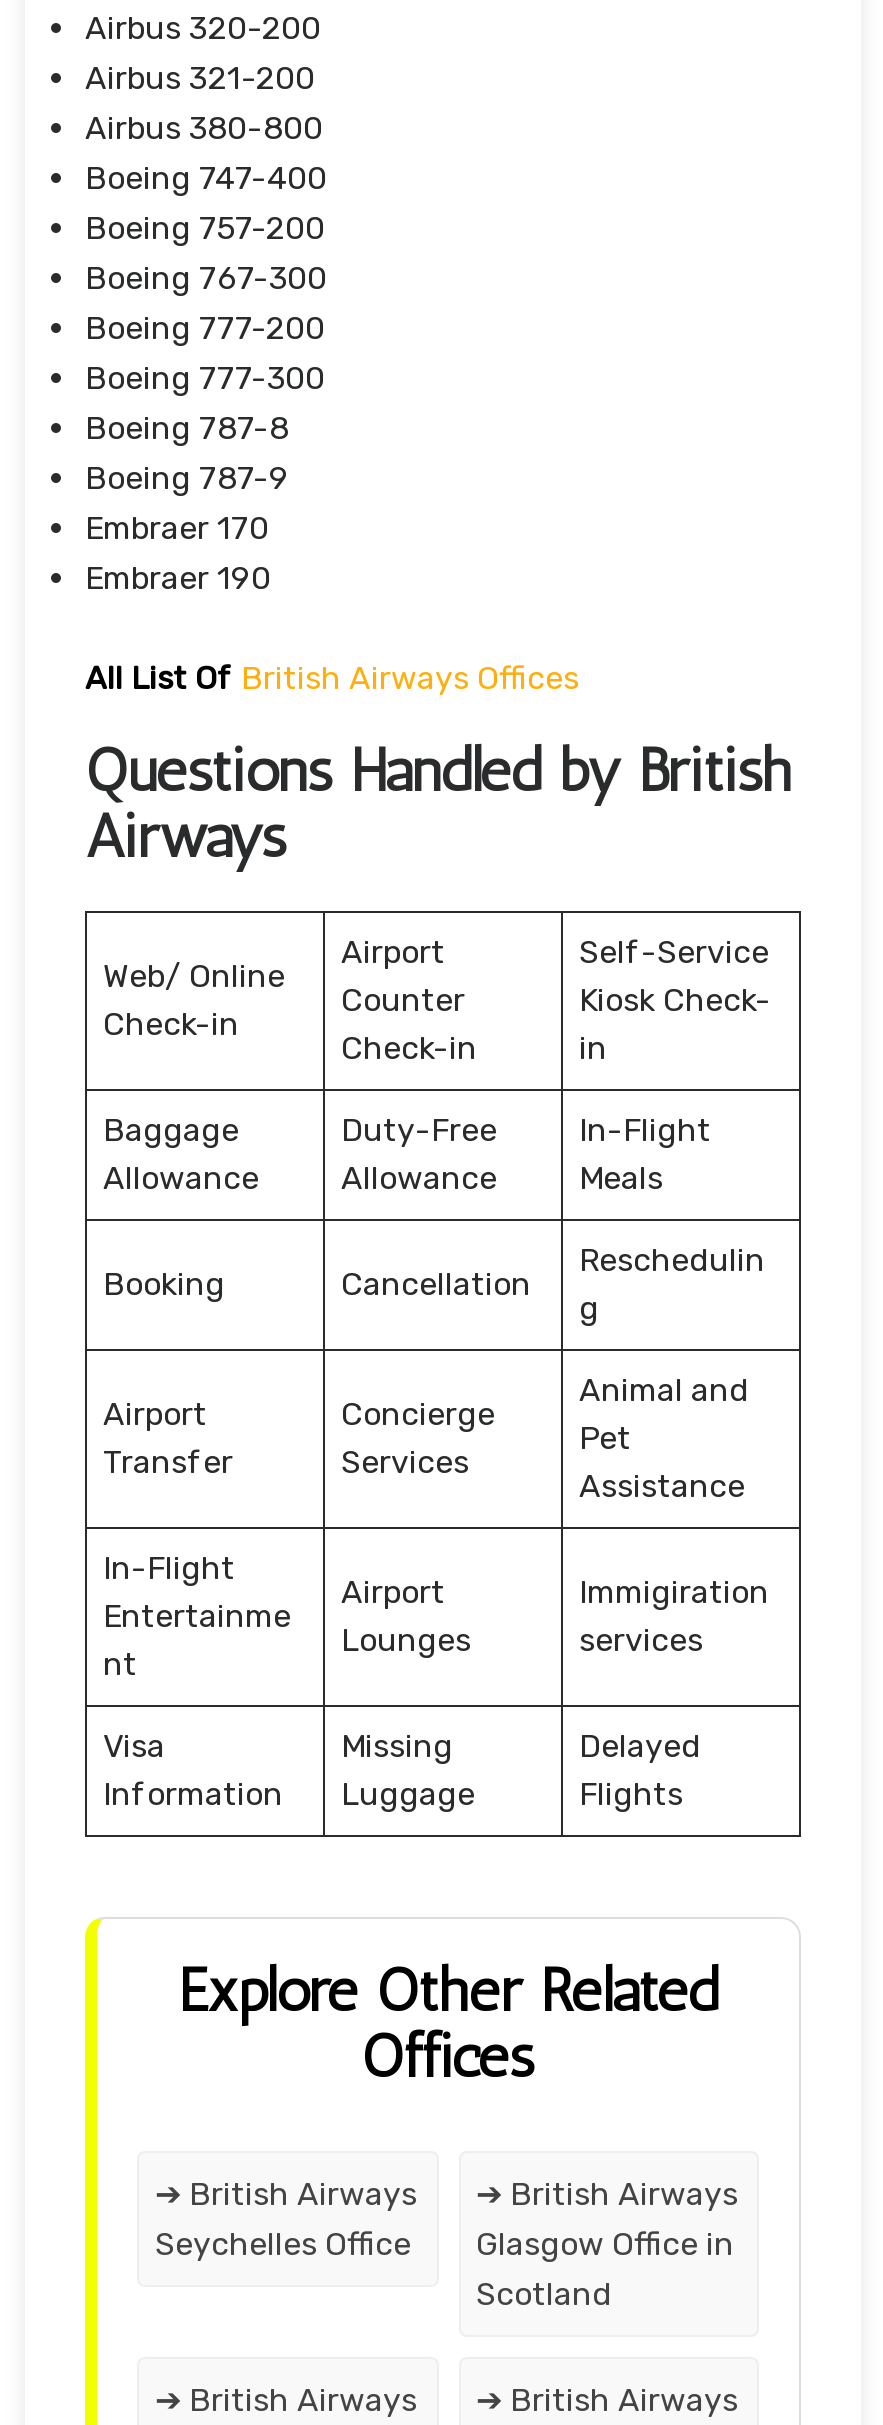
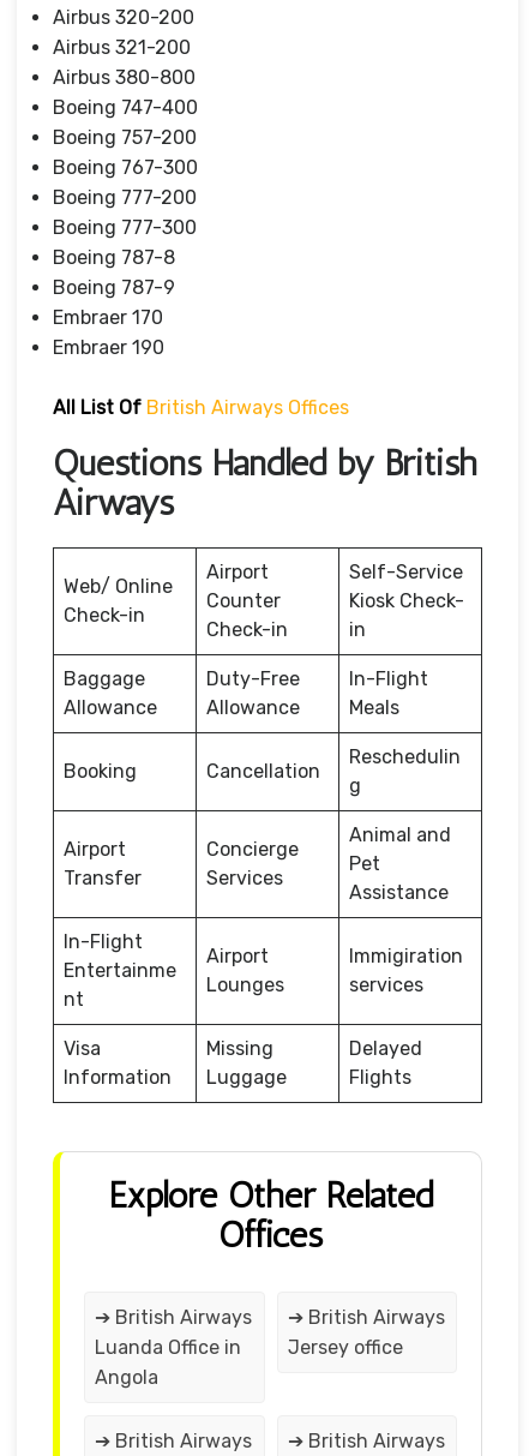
- Seychelles Office
+ Luanda Office in
+ Angola

- Glasgow Office in
- Scotland
+ Jersey office
